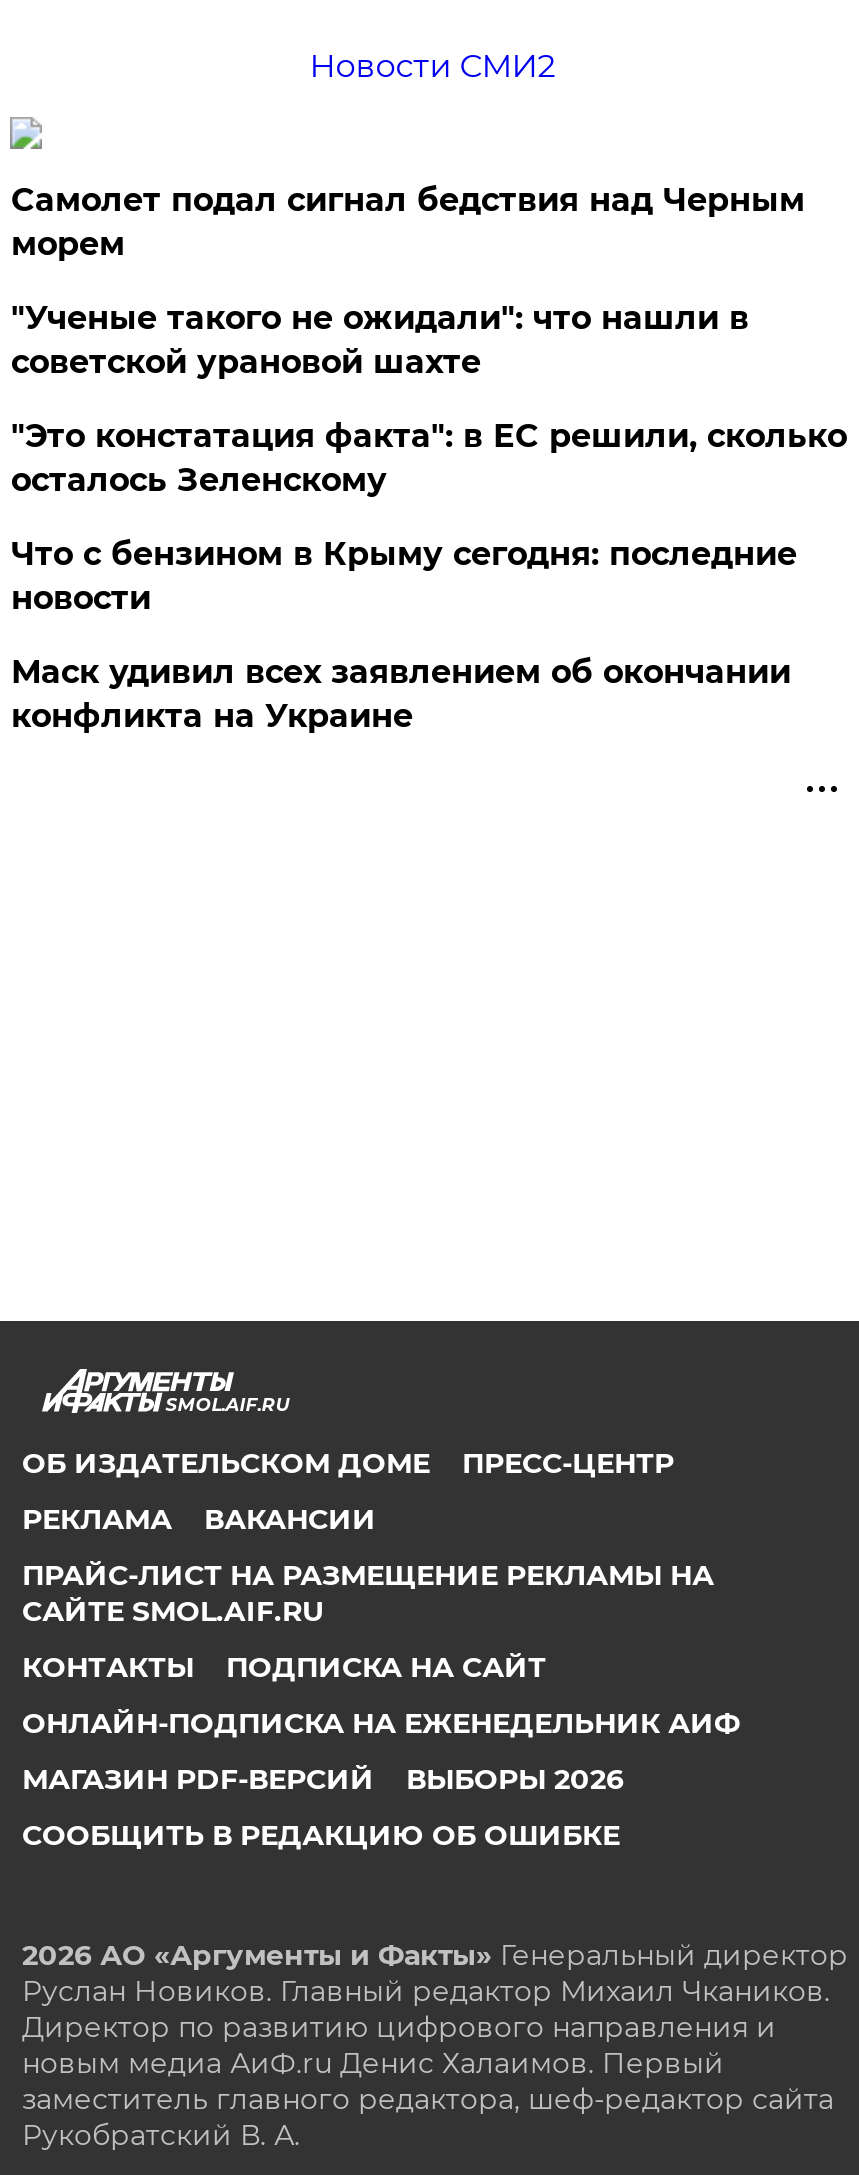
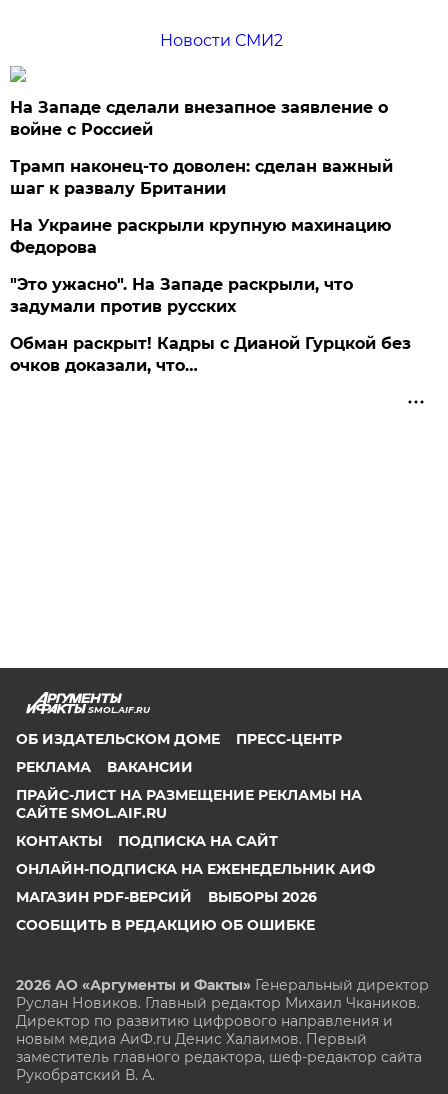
- Самолет подал сигнал бедствия над Черным
- морем
+ На Западе сделали внезапное заявление о
+ войне с Россией

- "Ученые такого не ожидали": что нашли в
- советской урановой шахте
+ Трамп наконец-то доволен: сделан важный
+ шаг к развалу Британии

- "Это констатация факта": в ЕС решили, сколько
- осталось Зеленскому
+ На Украине раскрыли крупную махинацию
+ Федорова

- Что с бензином в Крыму сегодня: последние
- новости
+ "Это ужасно". На Западе раскрыли, что
+ задумали против русских

- Маск удивил всех заявлением об окончании
- конфликта на Украине
+ Обман раскрыт! Кадры с Дианой Гурцкой без
+ очков доказали, что…
